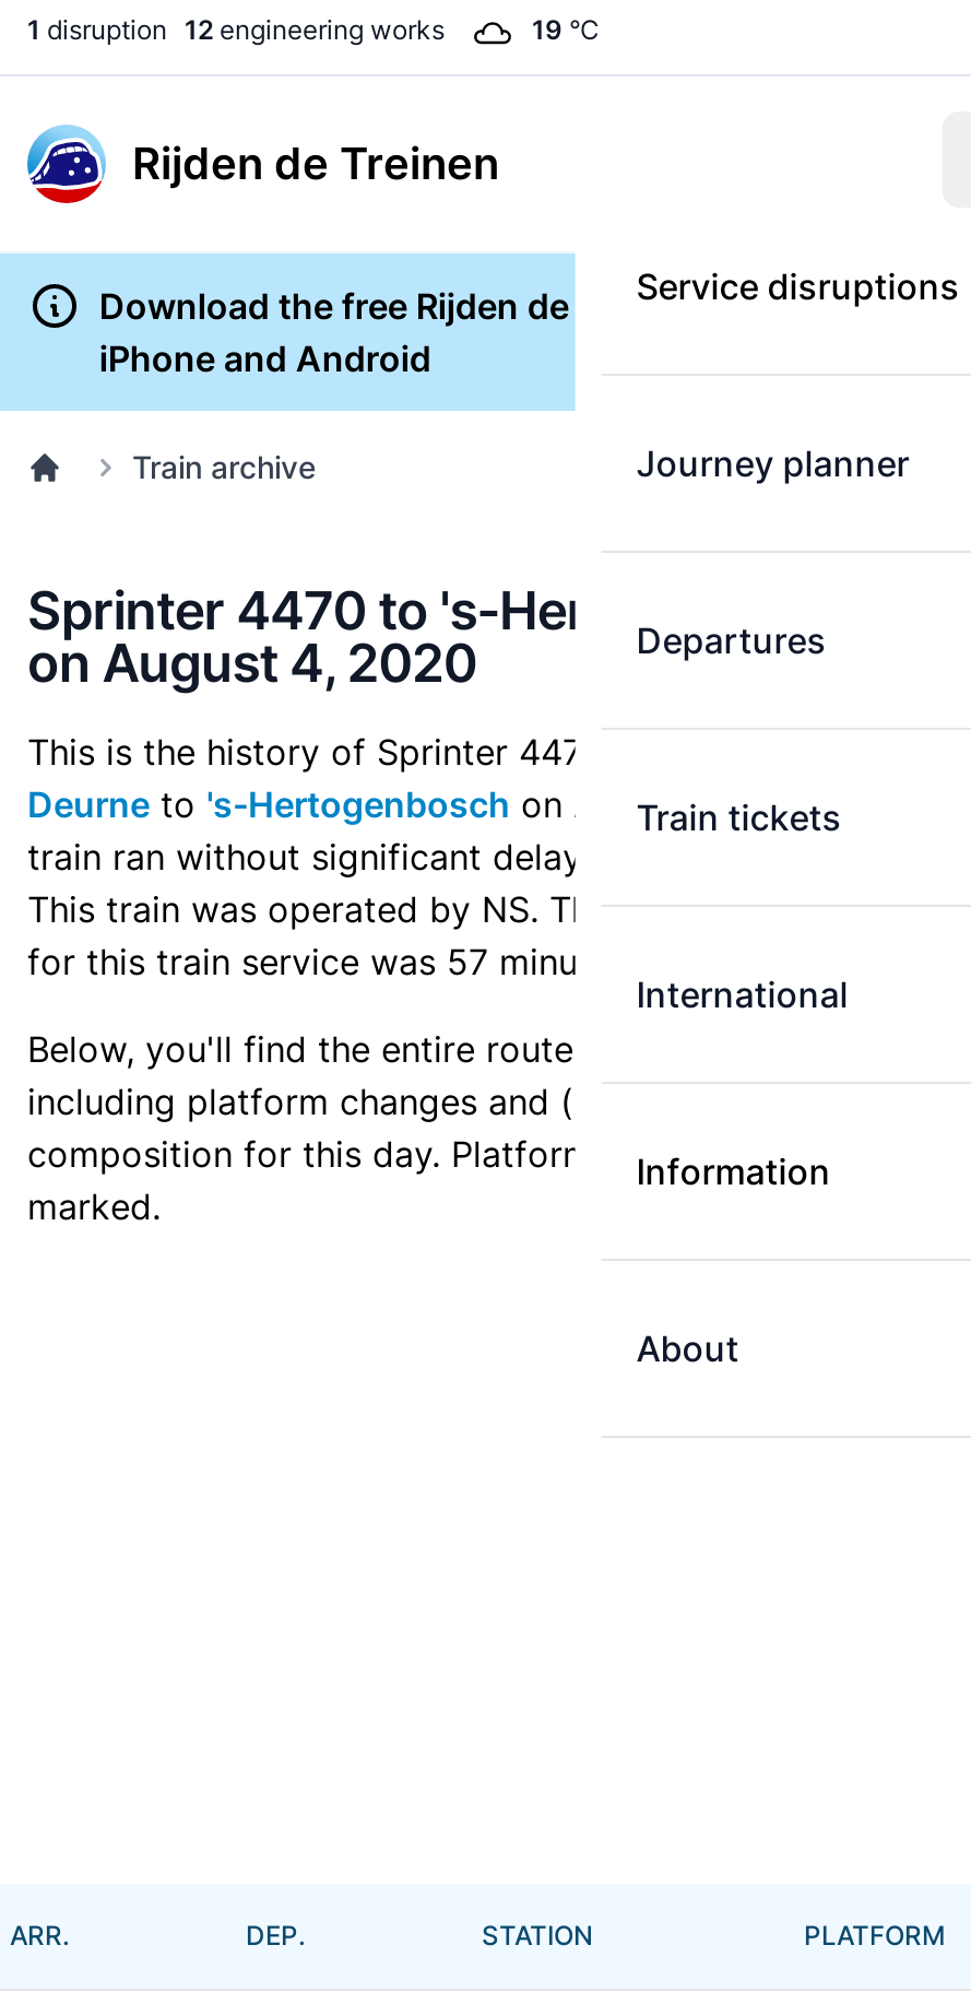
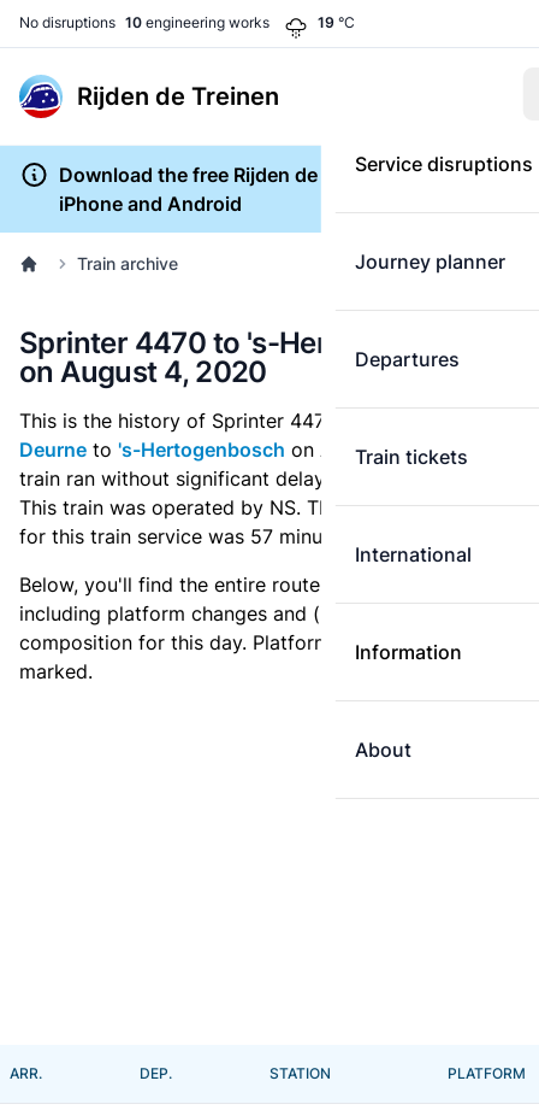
- 1 disruption 12 engineering works
+ No disruptions 10 engineering works
